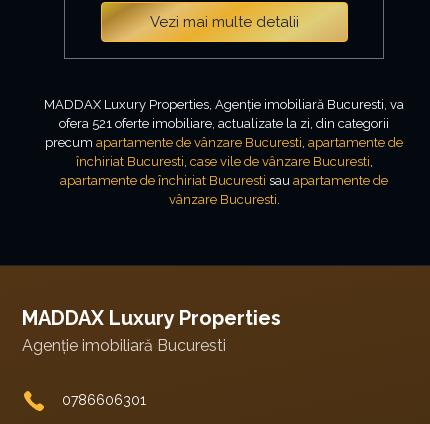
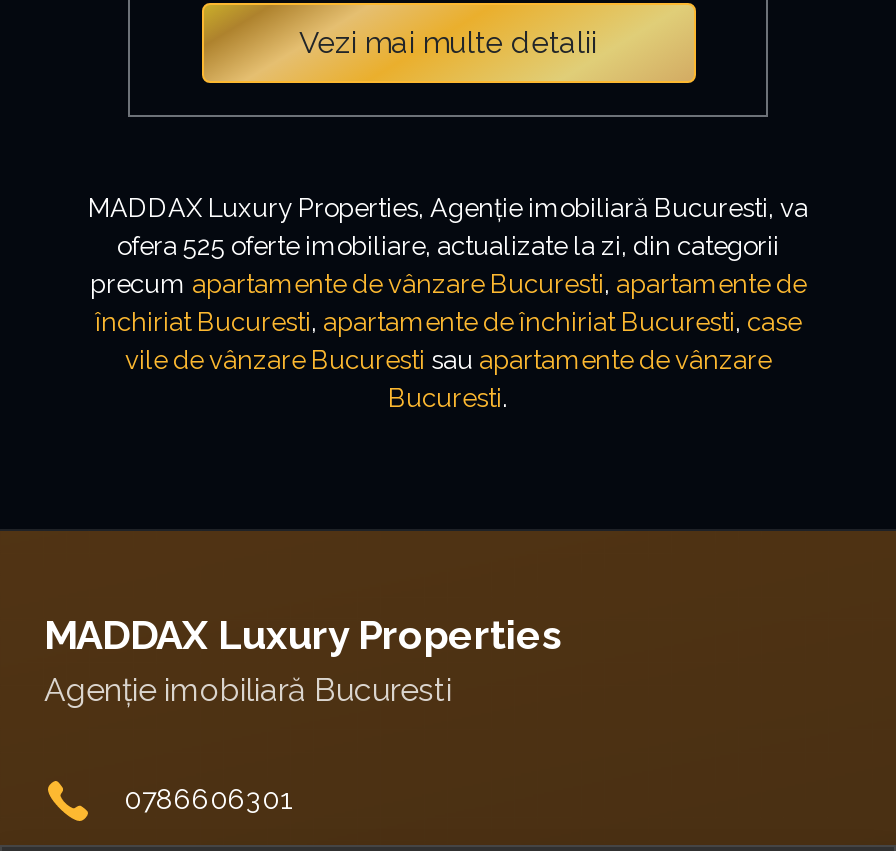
- ofera 521 oferte imobiliare, actualizate la zi, din categorii
+ ofera 525 oferte imobiliare, actualizate la zi, din categorii

- închiriat Bucuresti, case vile de vânzare Bucuresti,
- apartamente de închiriat Bucuresti sau apartamente de
- vânzare Bucuresti.
+ închiriat Bucuresti, apartamente de închiriat Bucuresti, case
+ vile de vânzare Bucuresti sau apartamente de vânzare
+ Bucuresti.
